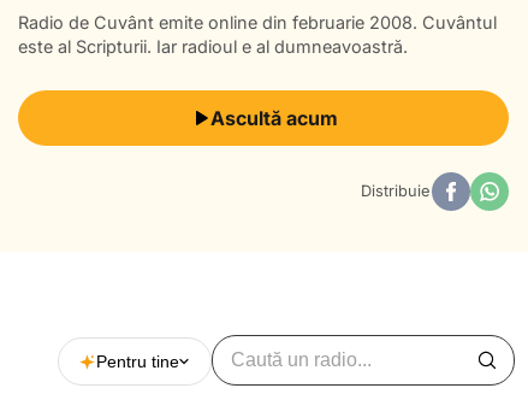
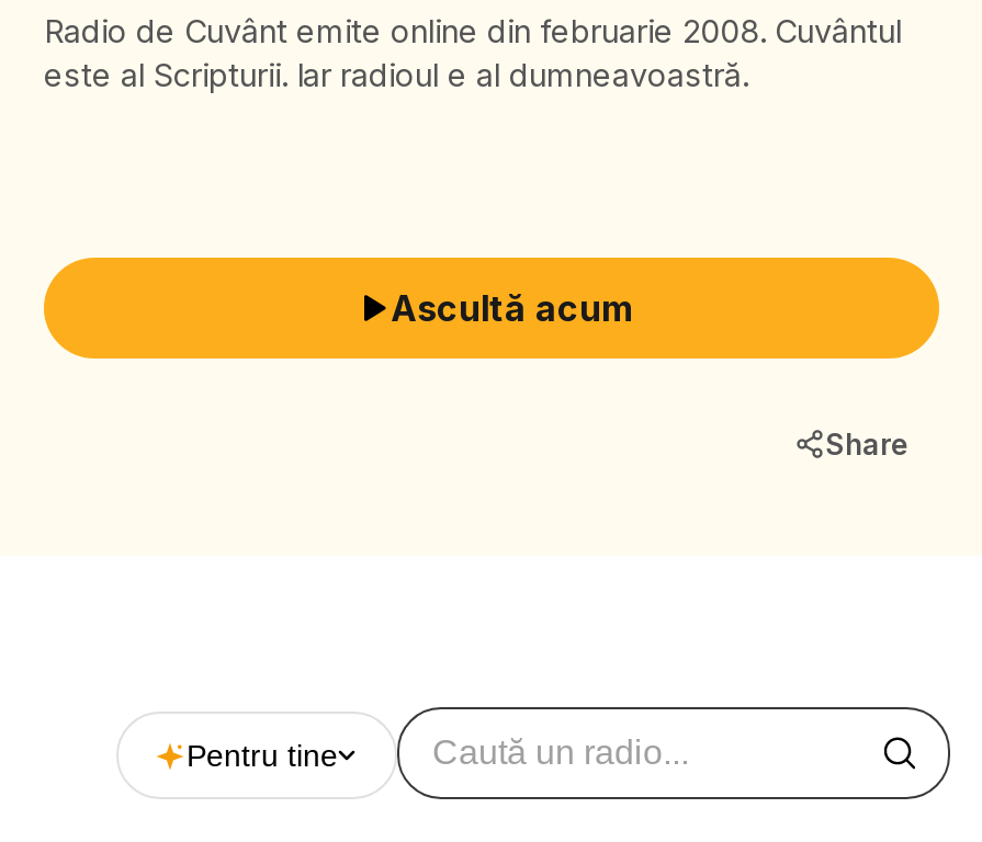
- Distribuie
+ Share
